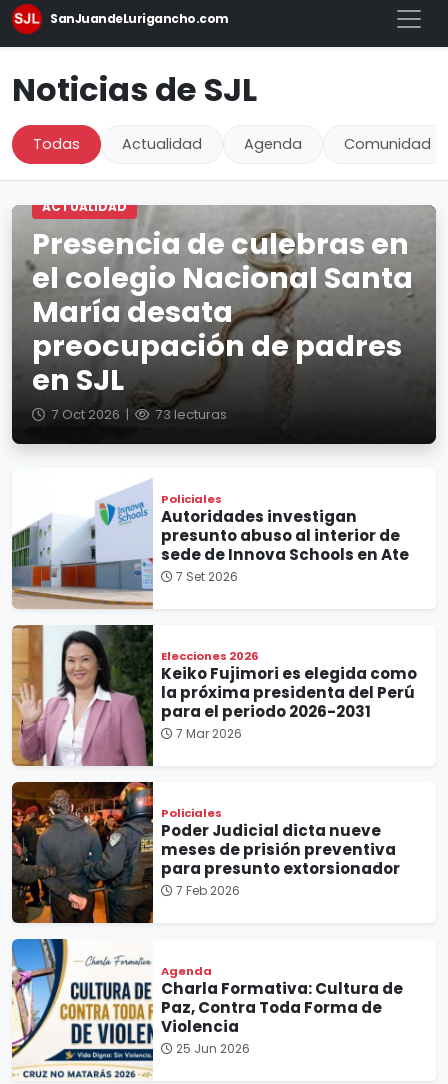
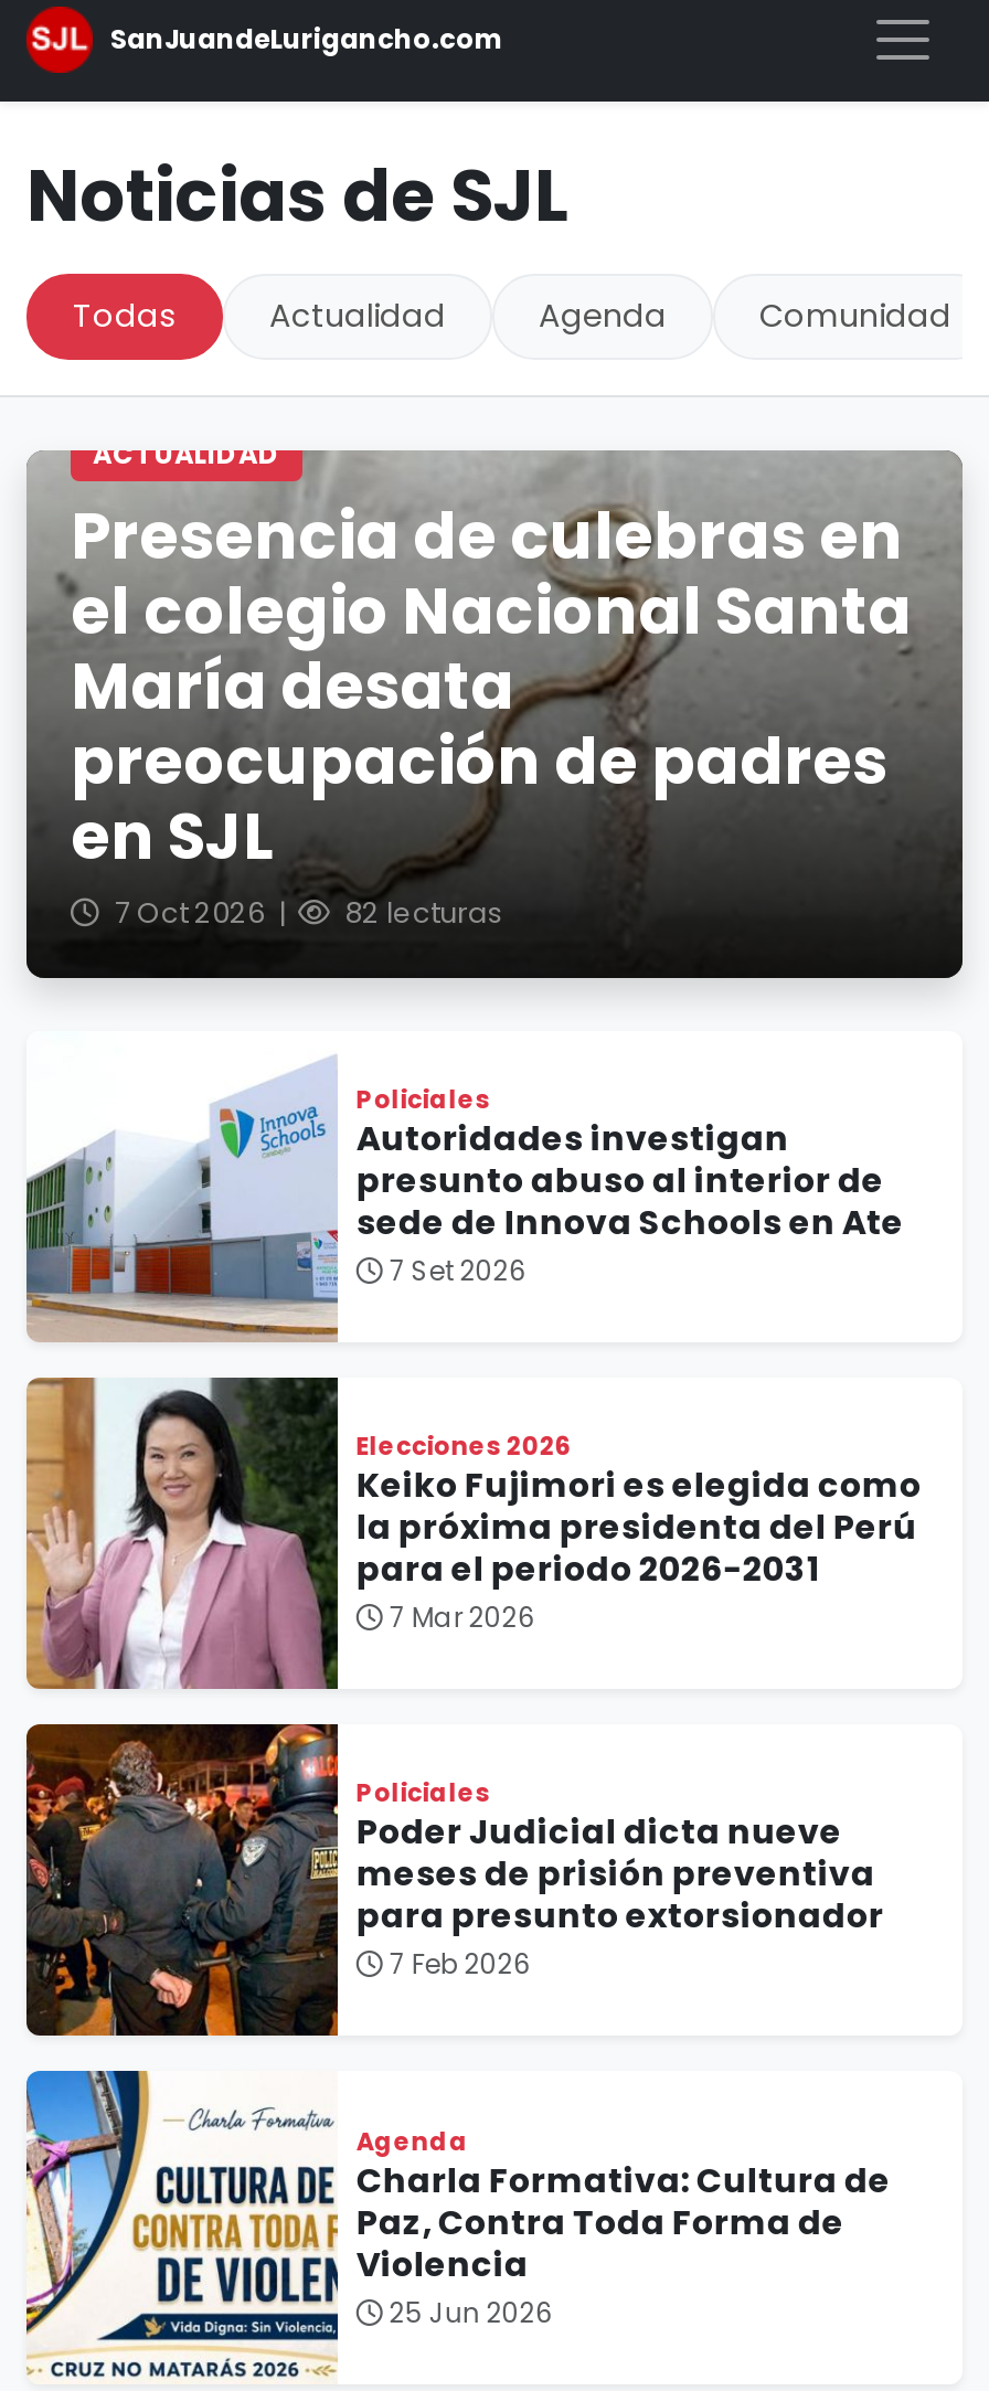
- 73 lecturas
+ 82 lecturas
